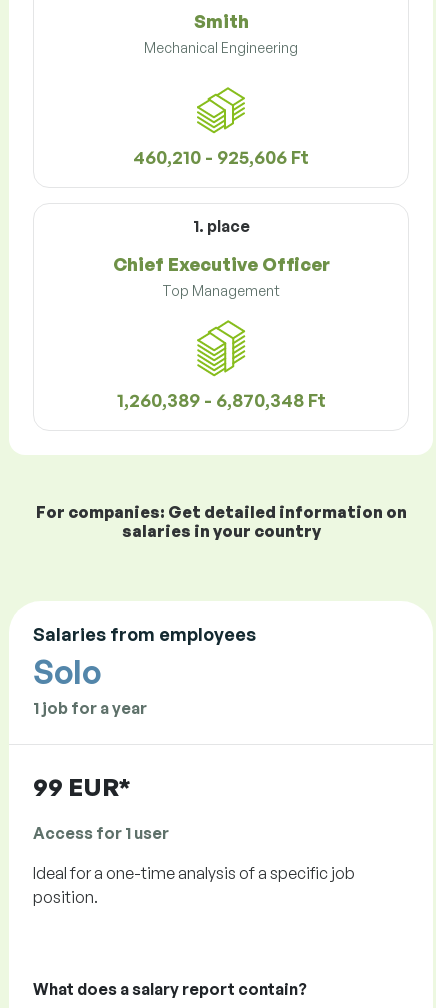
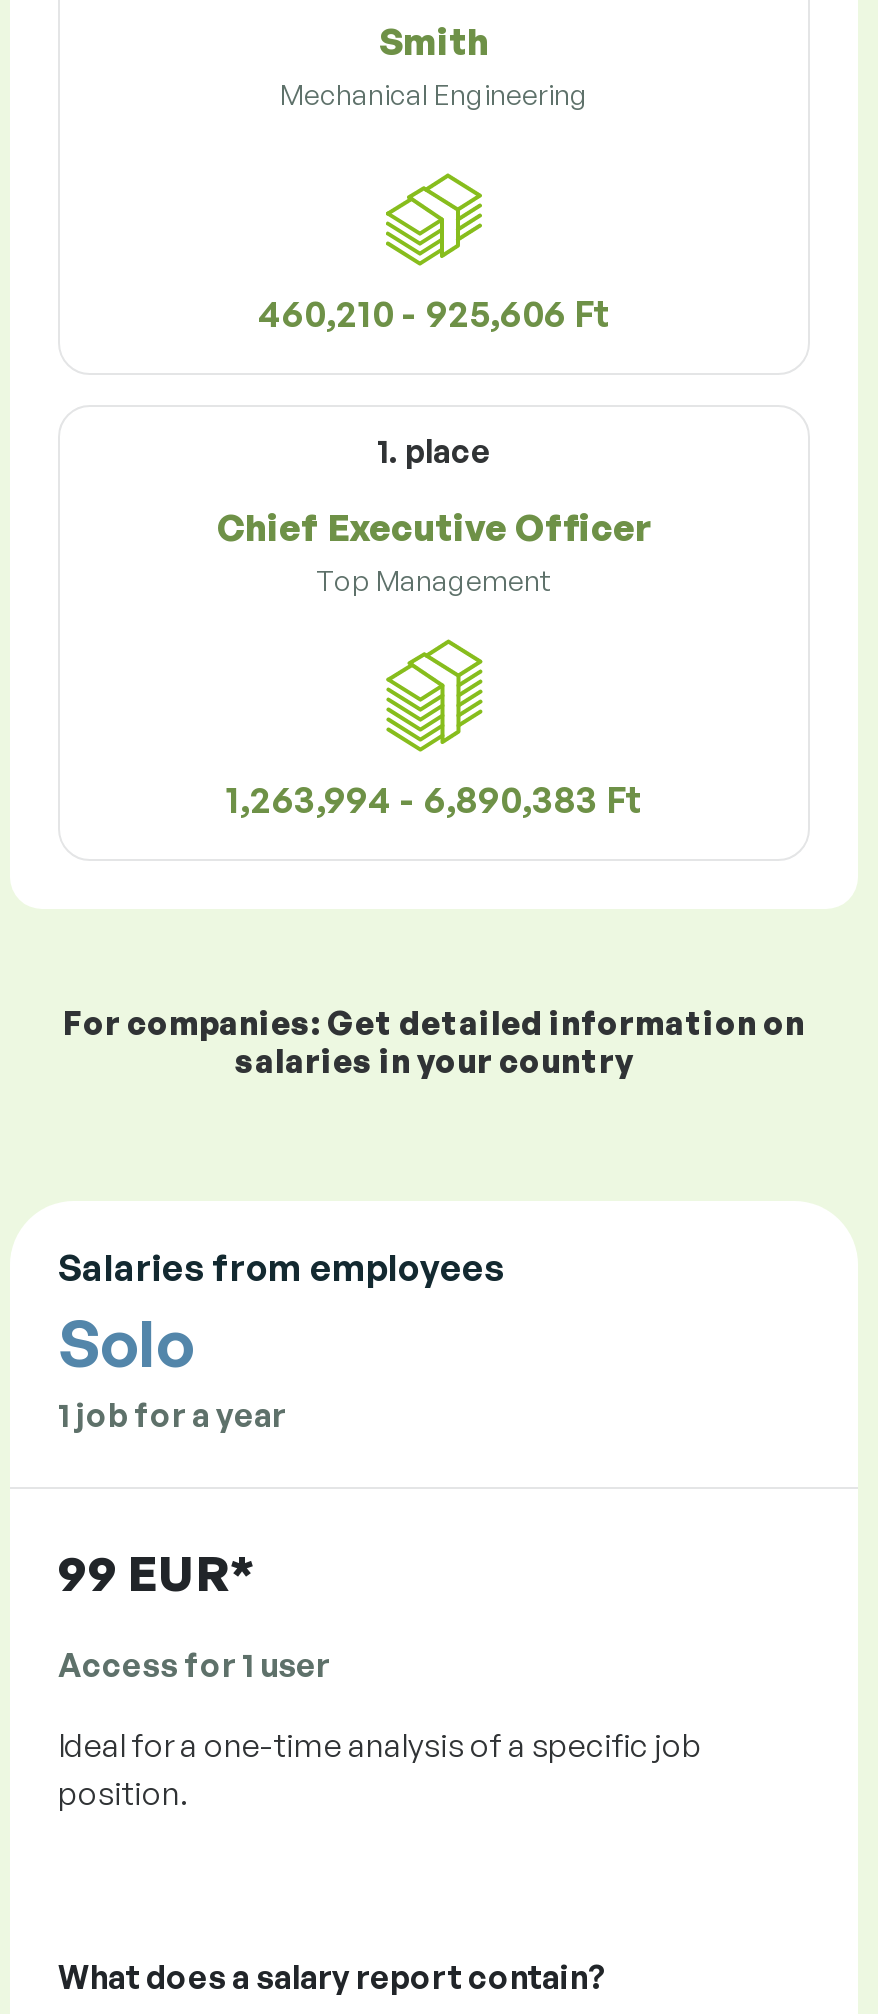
- 1,260,389 - 6,870,348 Ft
+ 1,263,994 - 6,890,383 Ft
